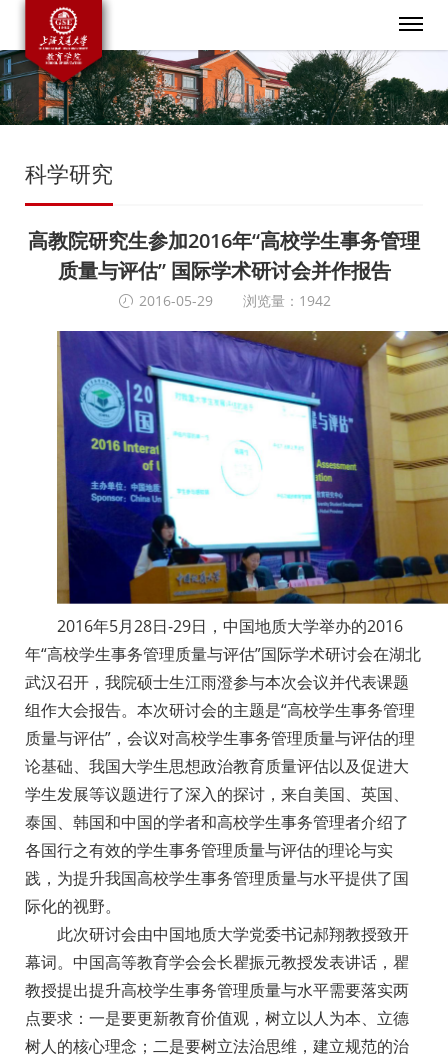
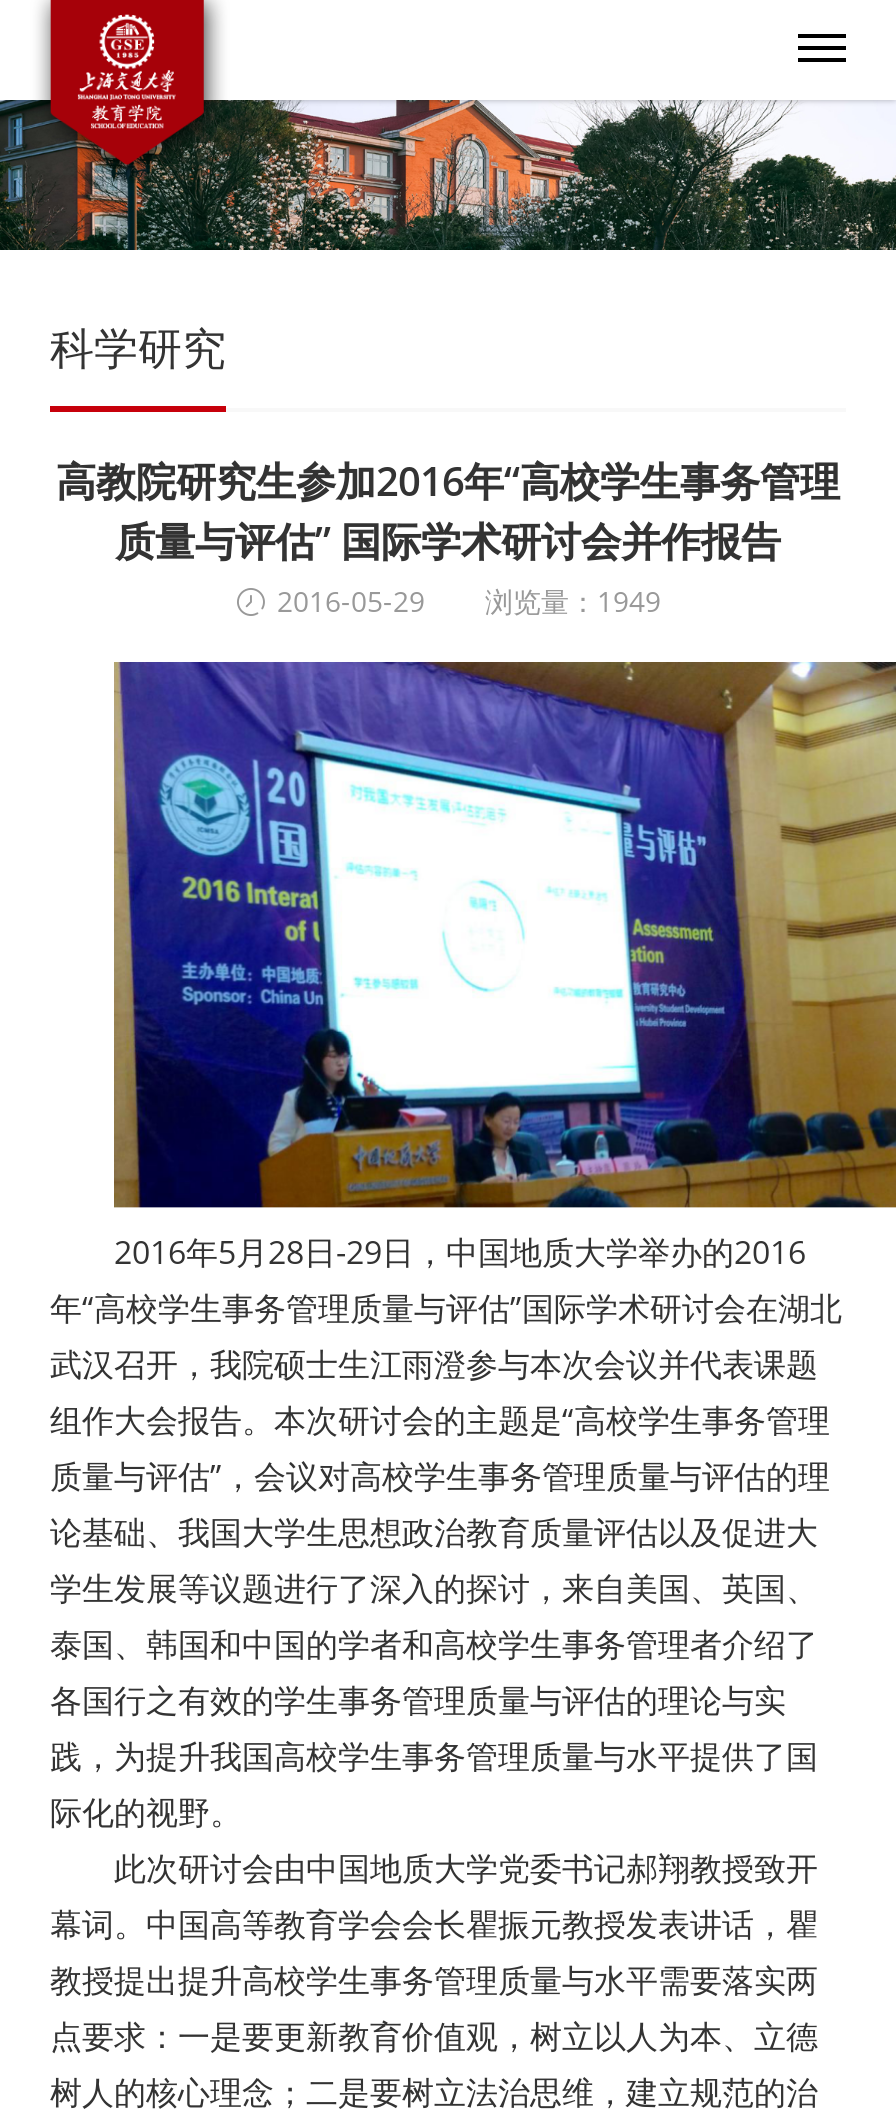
- 2016-05-29 浏览量：1942
+ 2016-05-29 浏览量：1949
